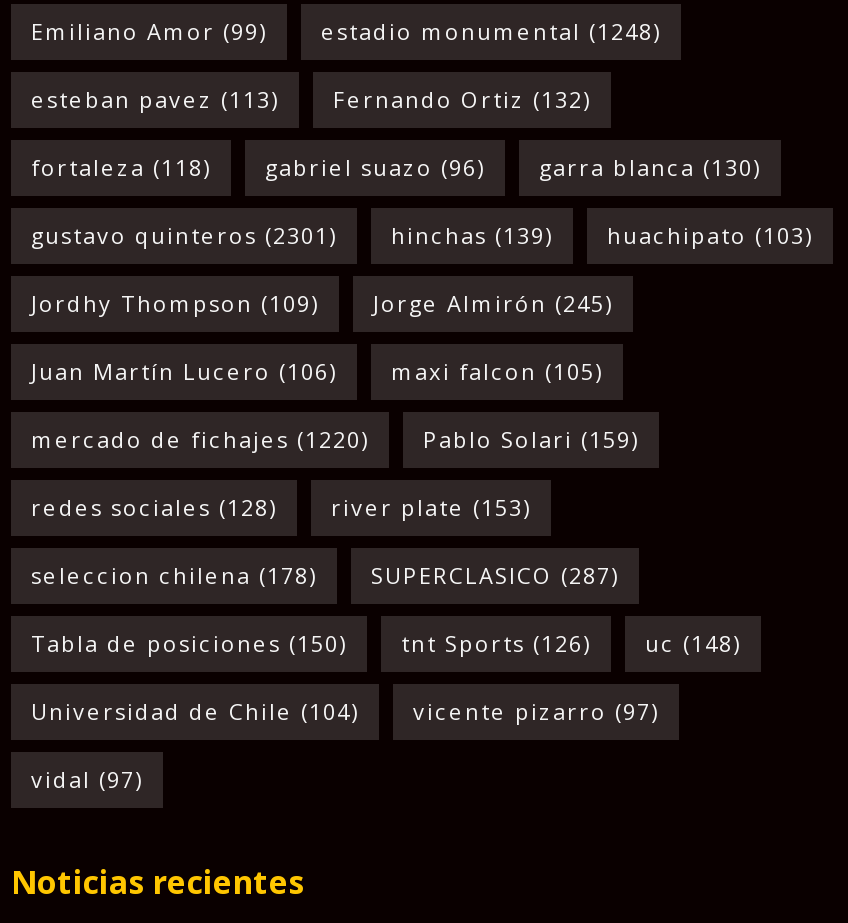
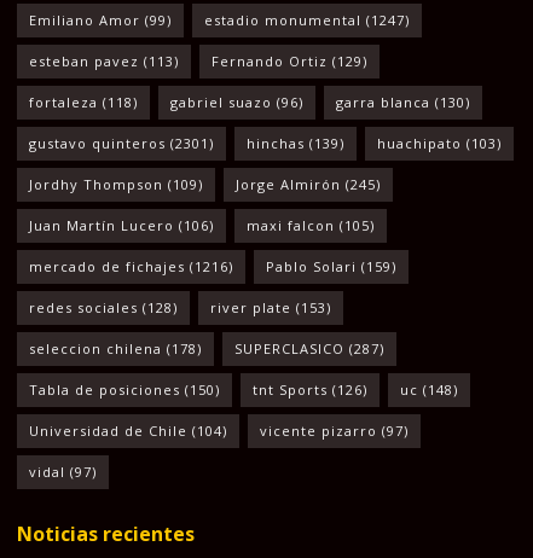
- estadio monumental (1248)
+ estadio monumental (1247)

- Fernando Ortiz (132)
+ Fernando Ortiz (129)

- mercado de fichajes (1220)
+ mercado de fichajes (1216)
